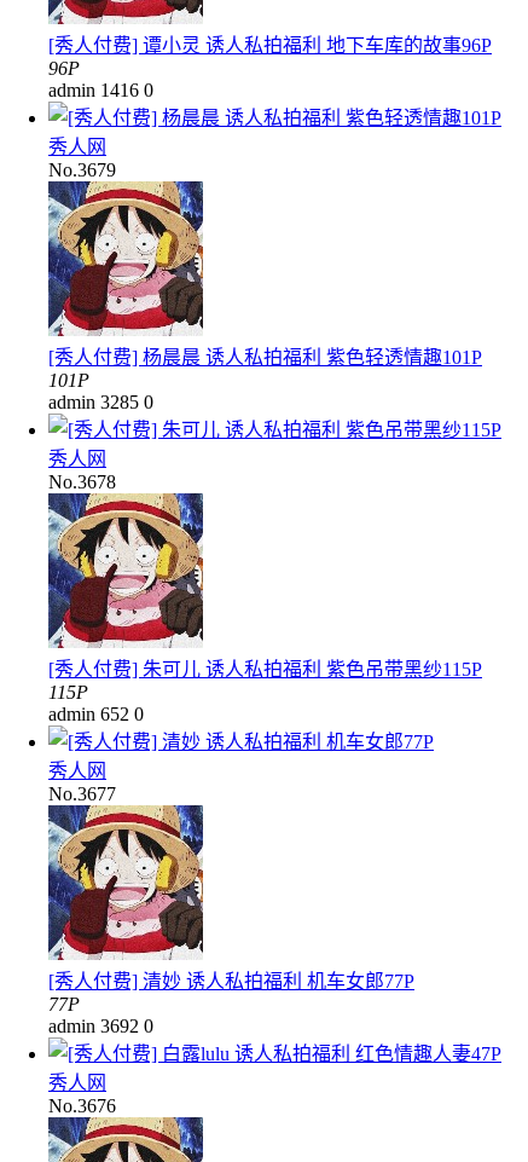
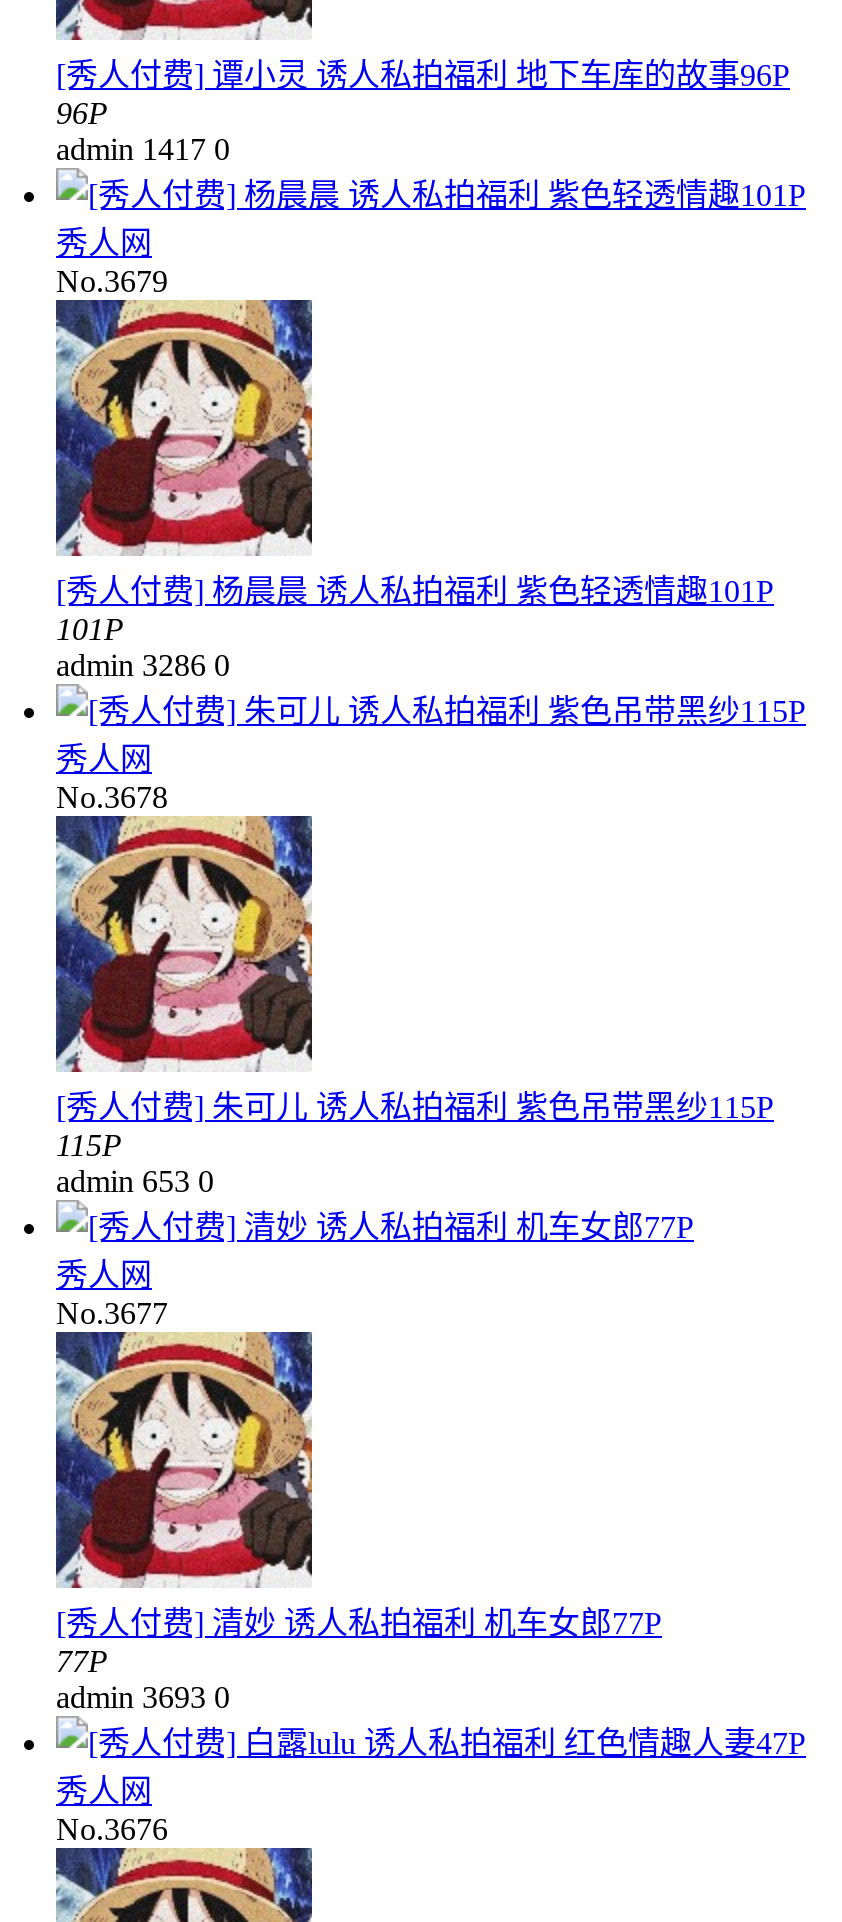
- admin 1416 0
+ admin 1417 0

- admin 3285 0
+ admin 3286 0

- admin 652 0
+ admin 653 0

- admin 3692 0
+ admin 3693 0
